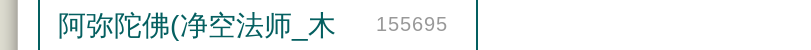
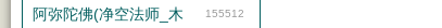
- 阿弥陀佛(净空法师_木 155695
+ 阿弥陀佛(净空法师_木 155512
